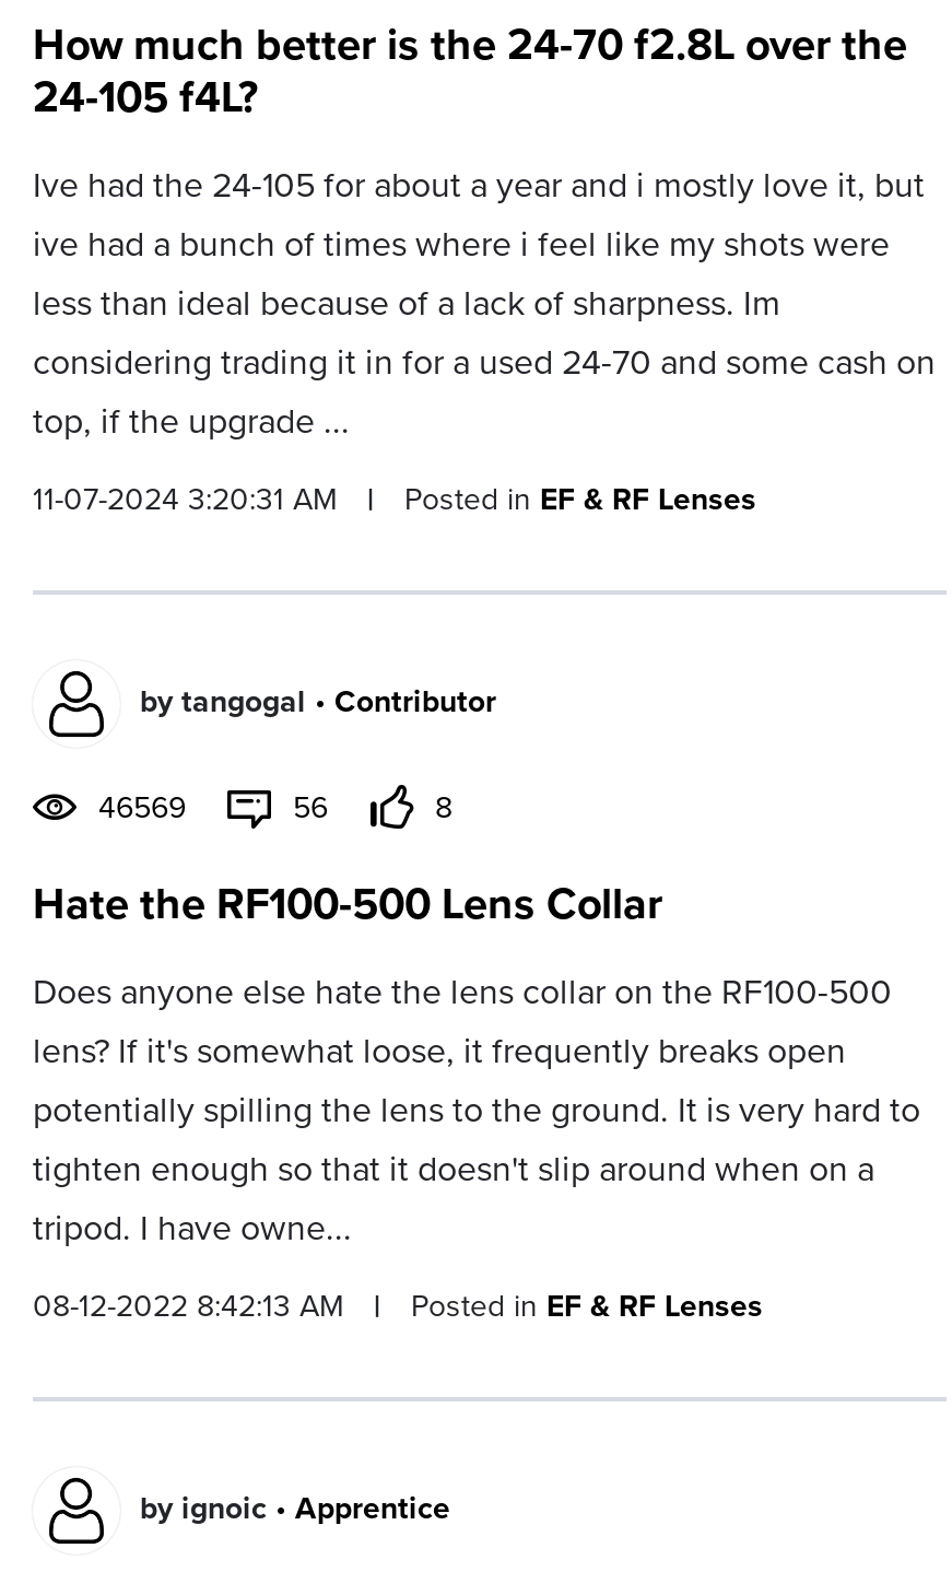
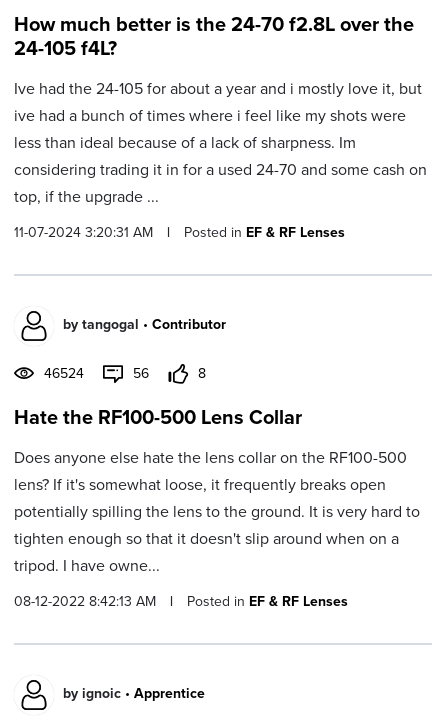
- 46569
+ 46524
